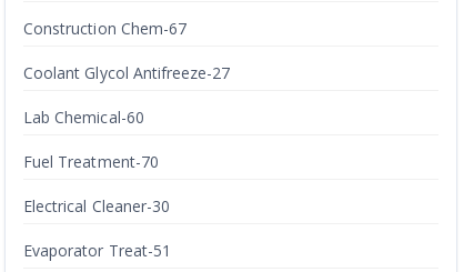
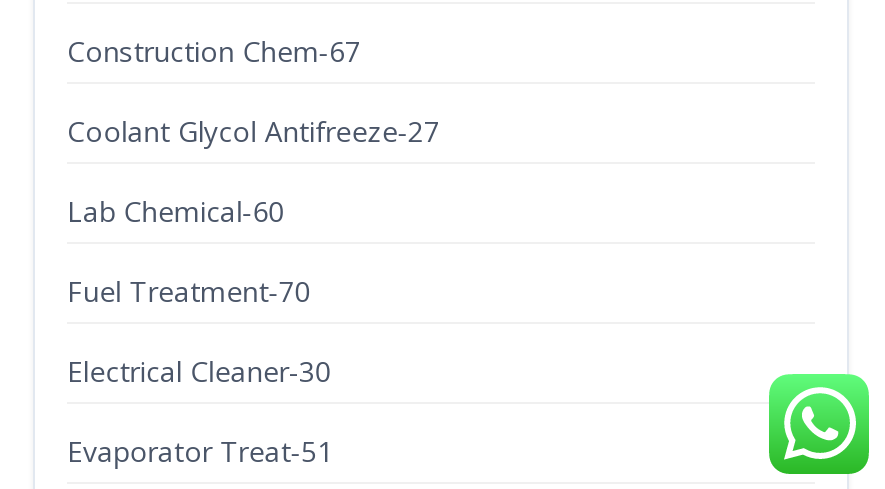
+ [image]
